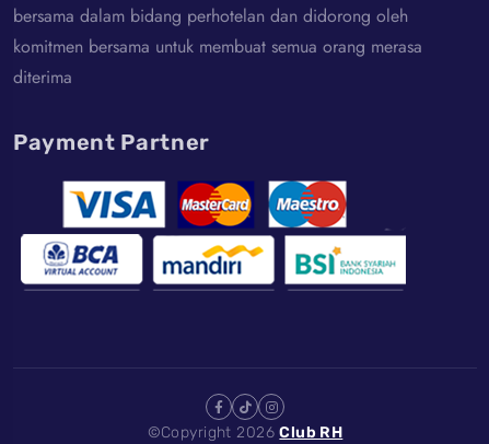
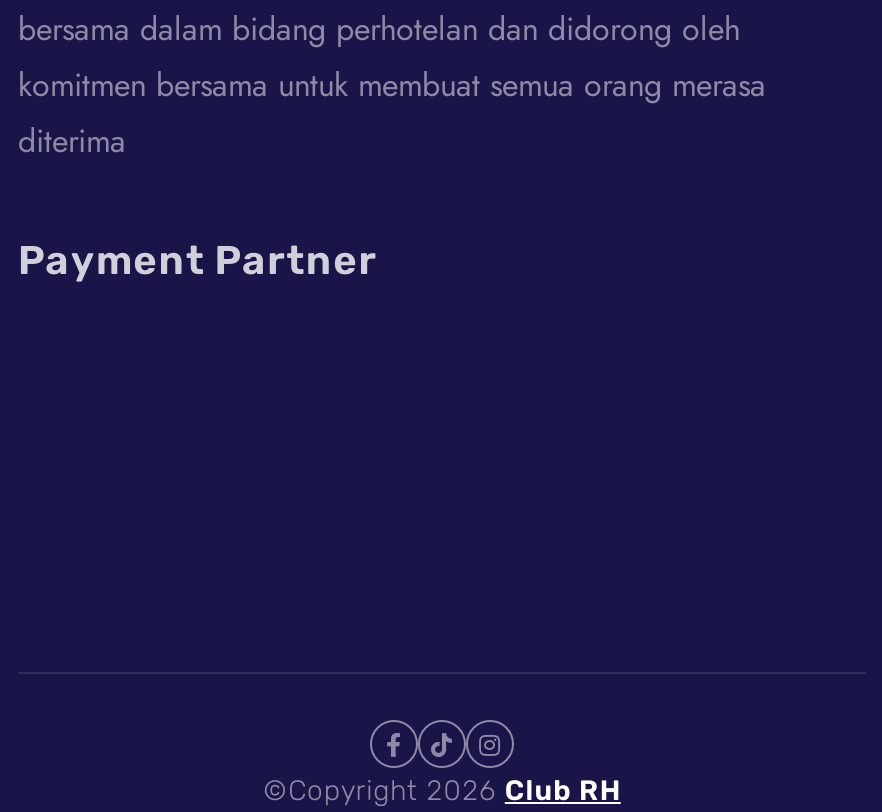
- [image]
